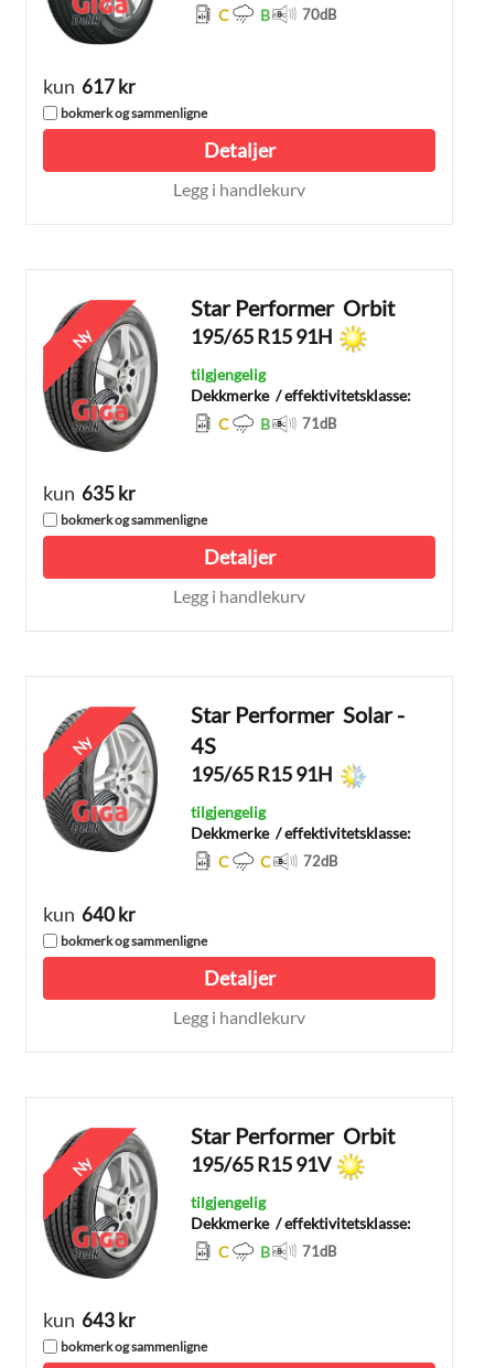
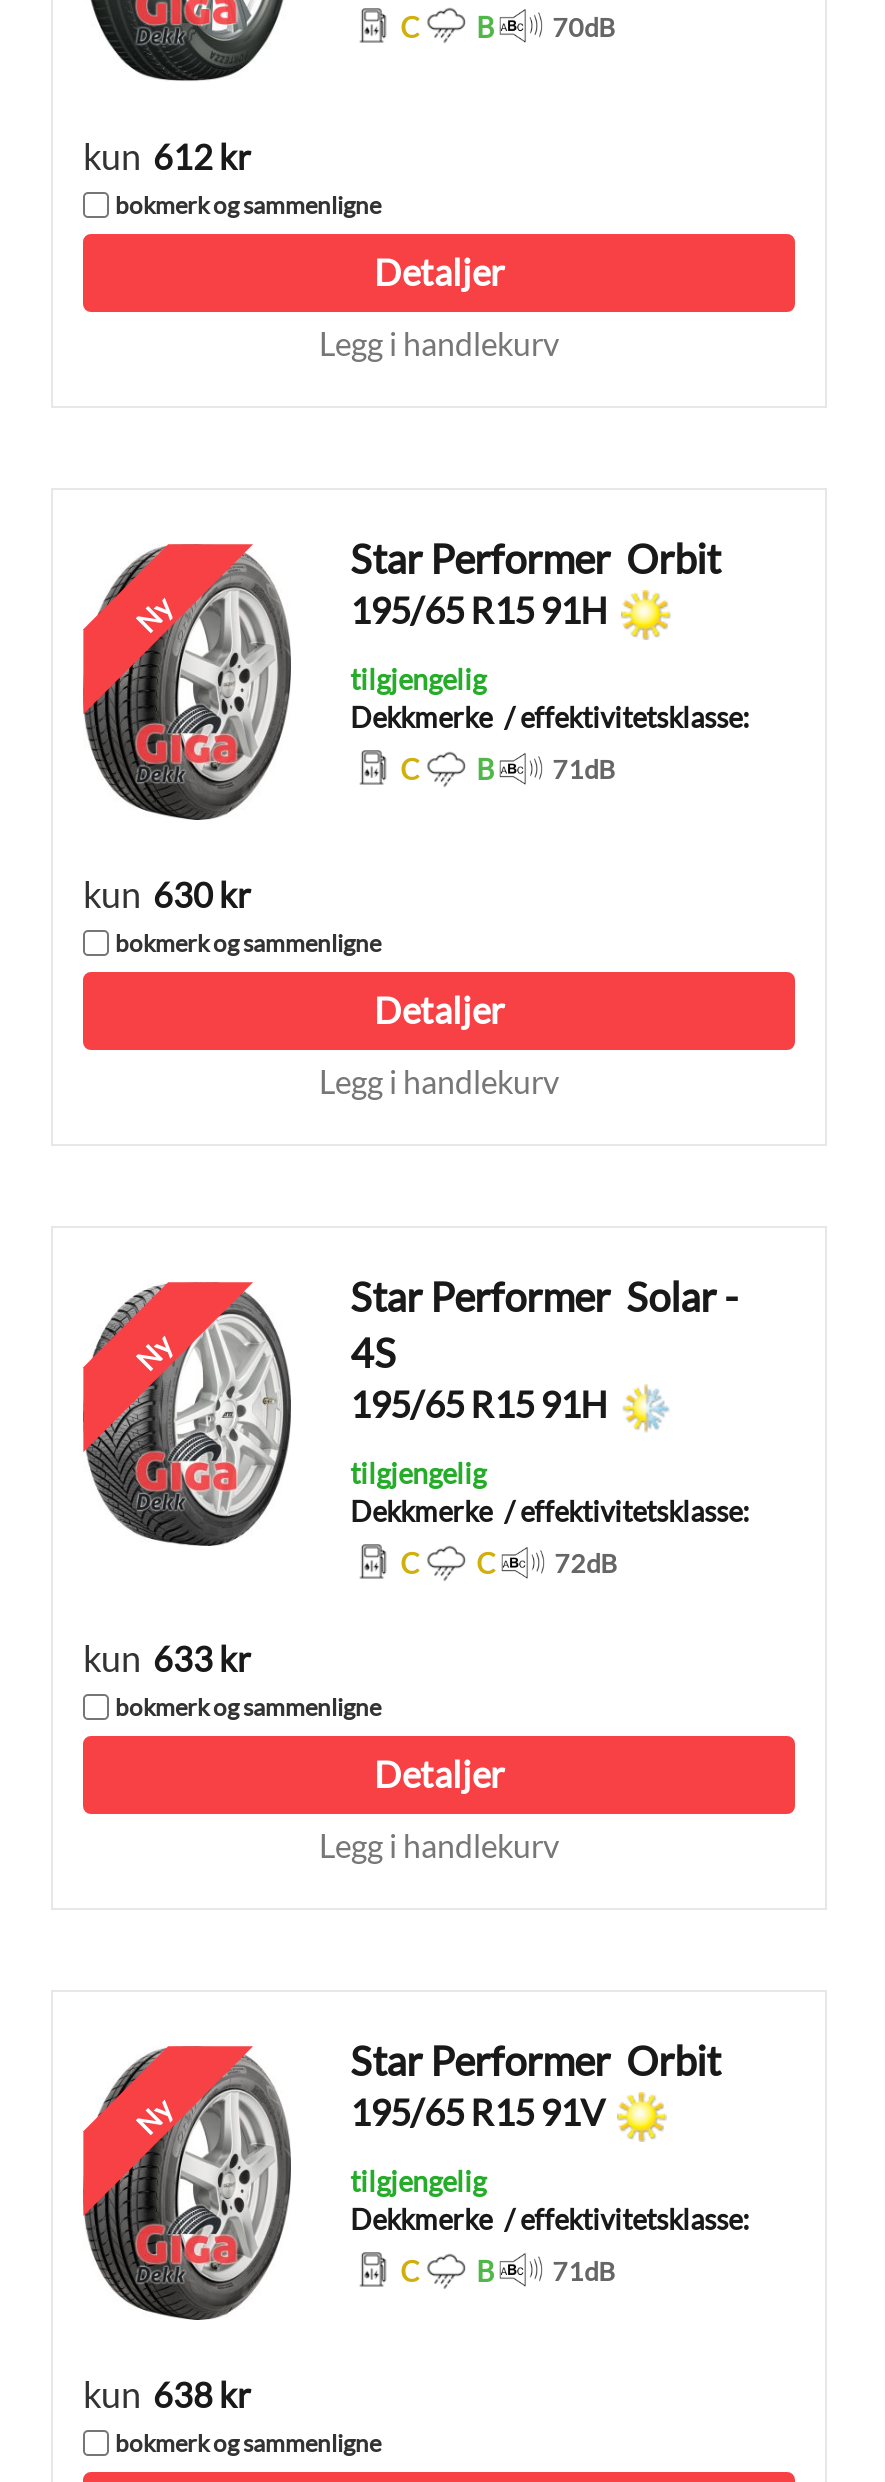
- kun 617 kr
+ kun 612 kr

- kun 635 kr
+ kun 630 kr

- kun 640 kr
+ kun 633 kr

- kun 643 kr
+ kun 638 kr
